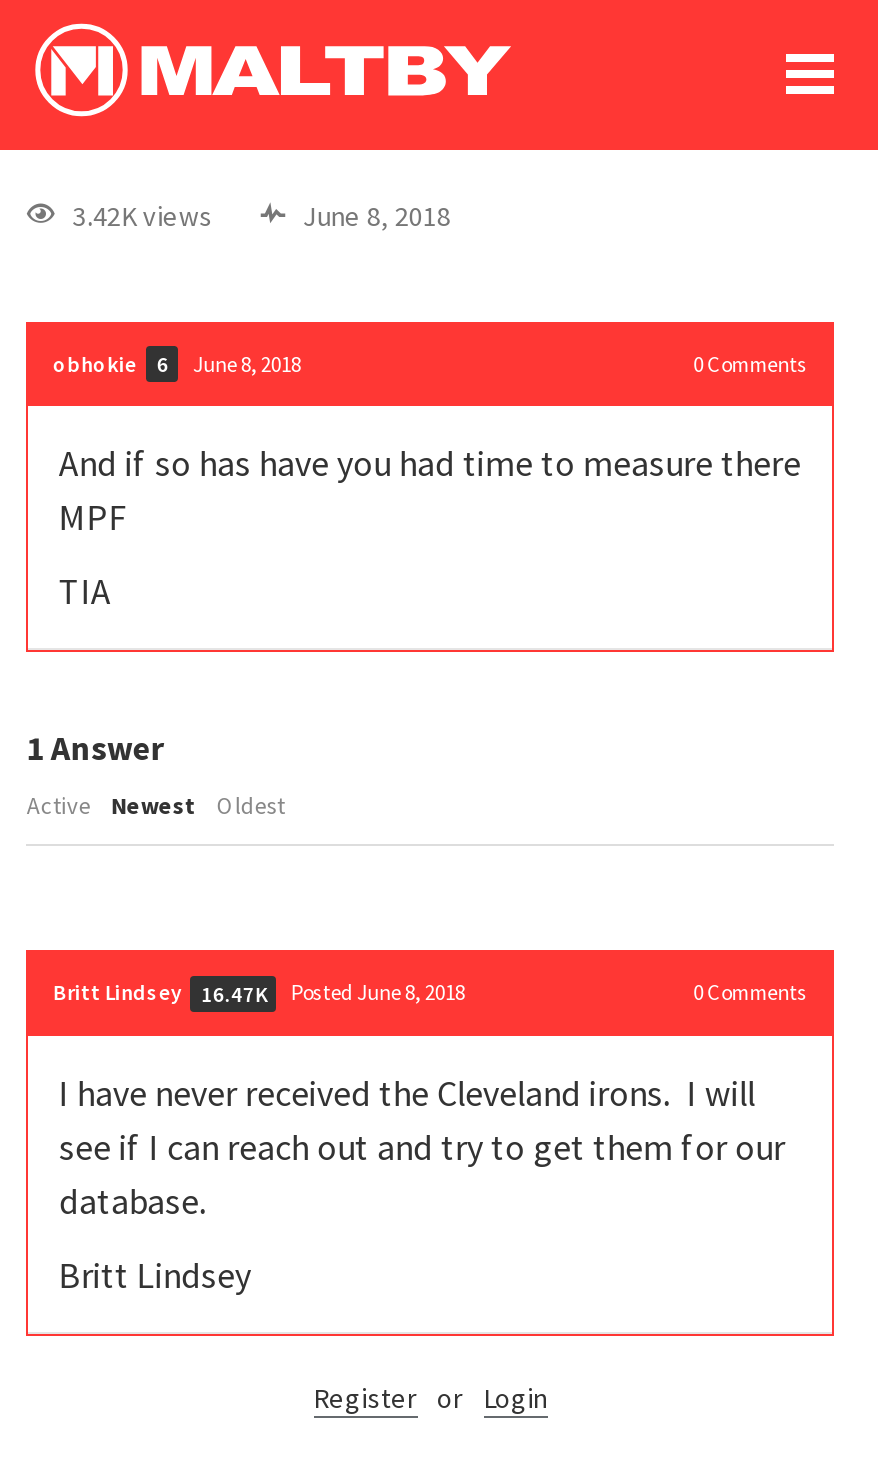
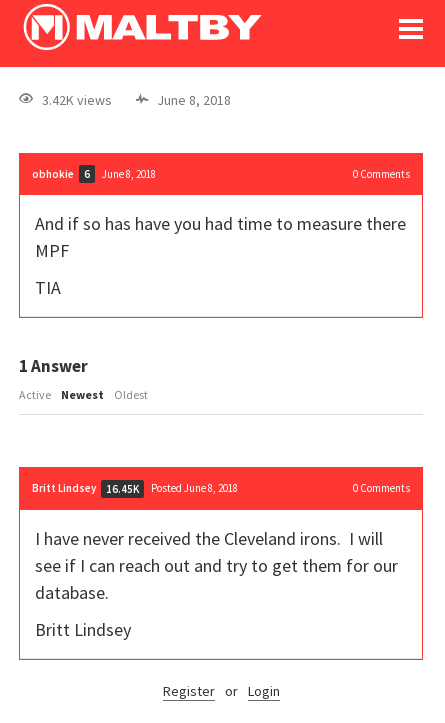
- Britt Lindsey 16.47K Posted June 8, 2018
+ Britt Lindsey 16.45K Posted June 8, 2018
